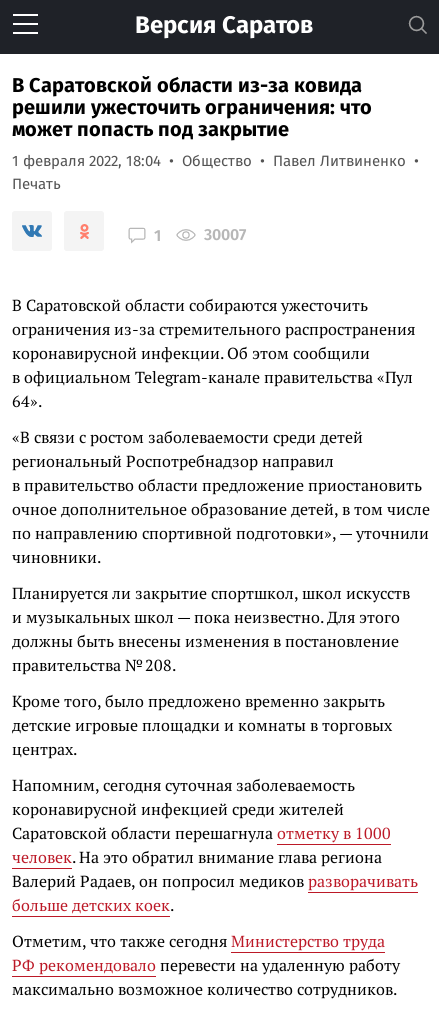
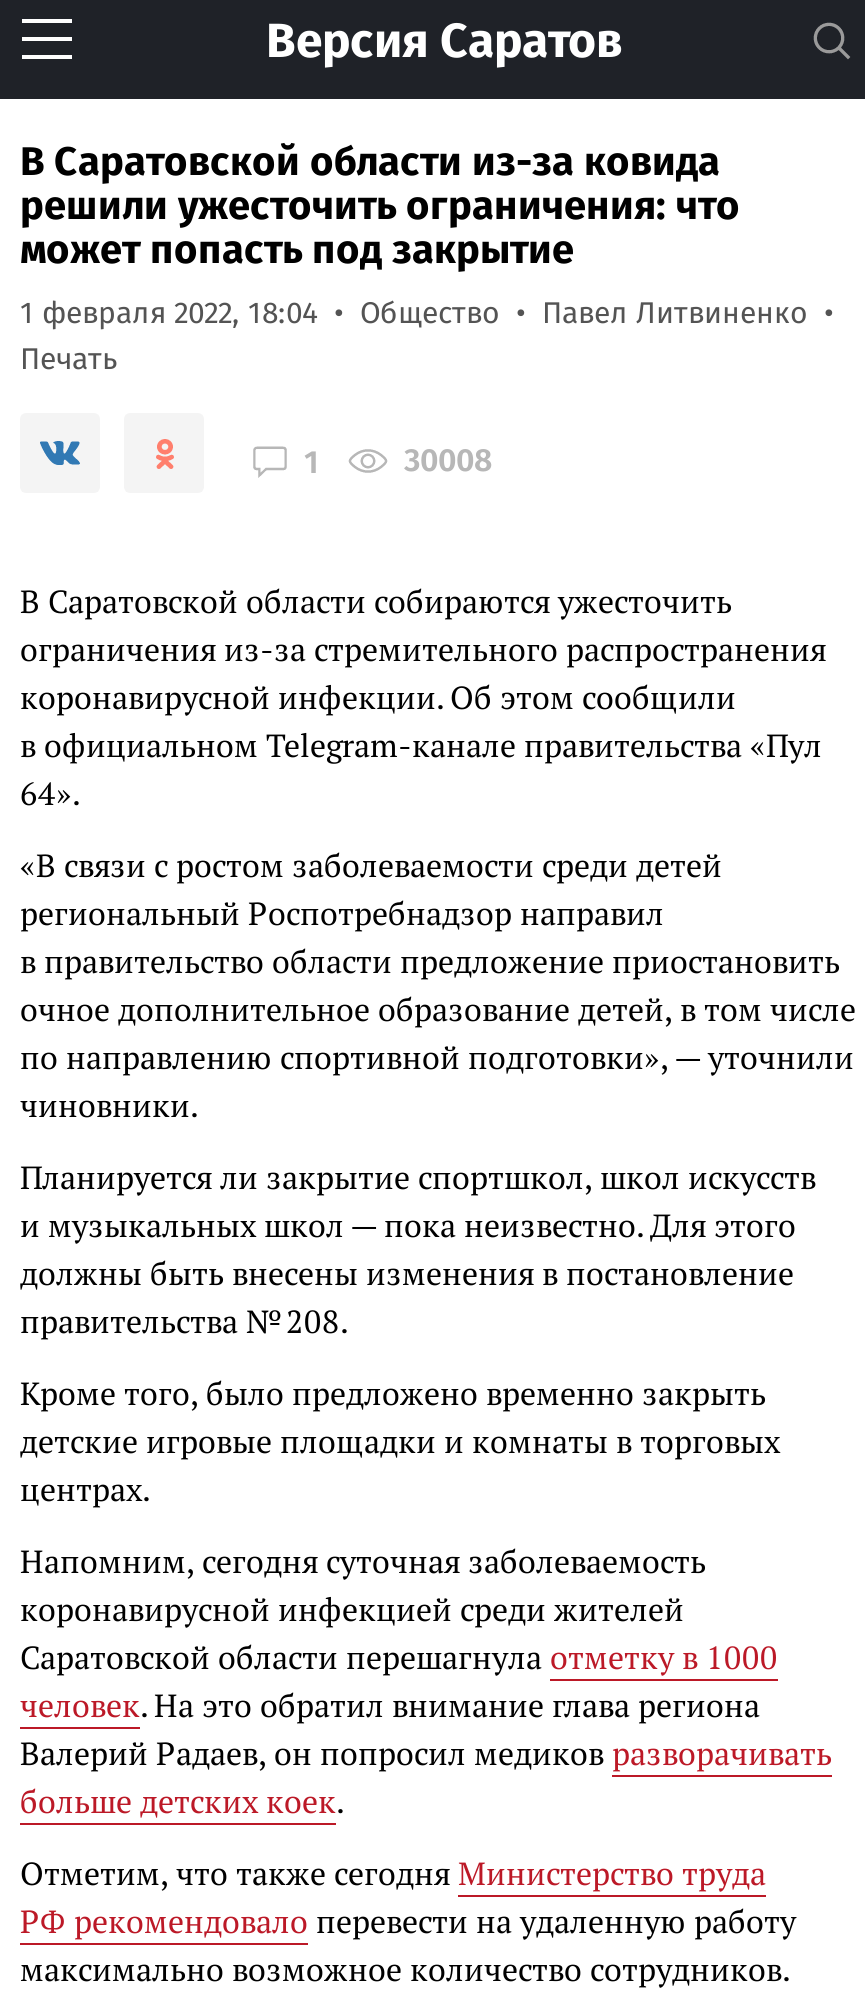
- 30007
+ 30008
